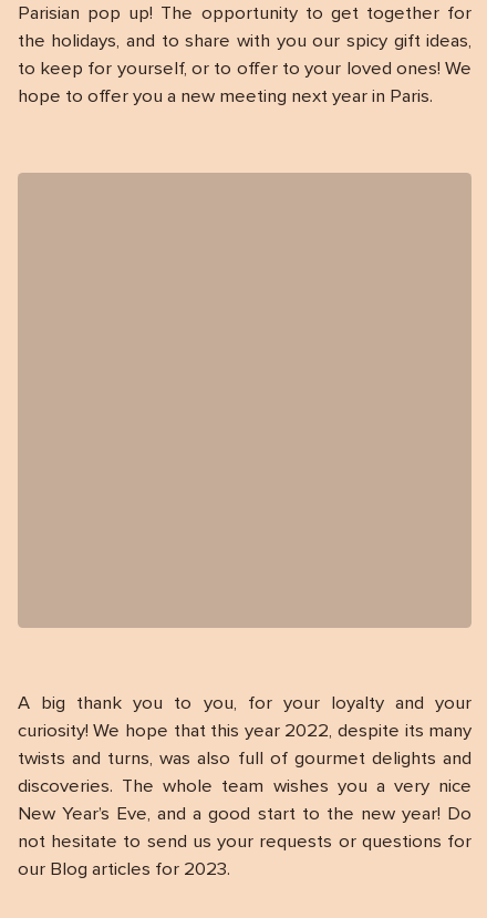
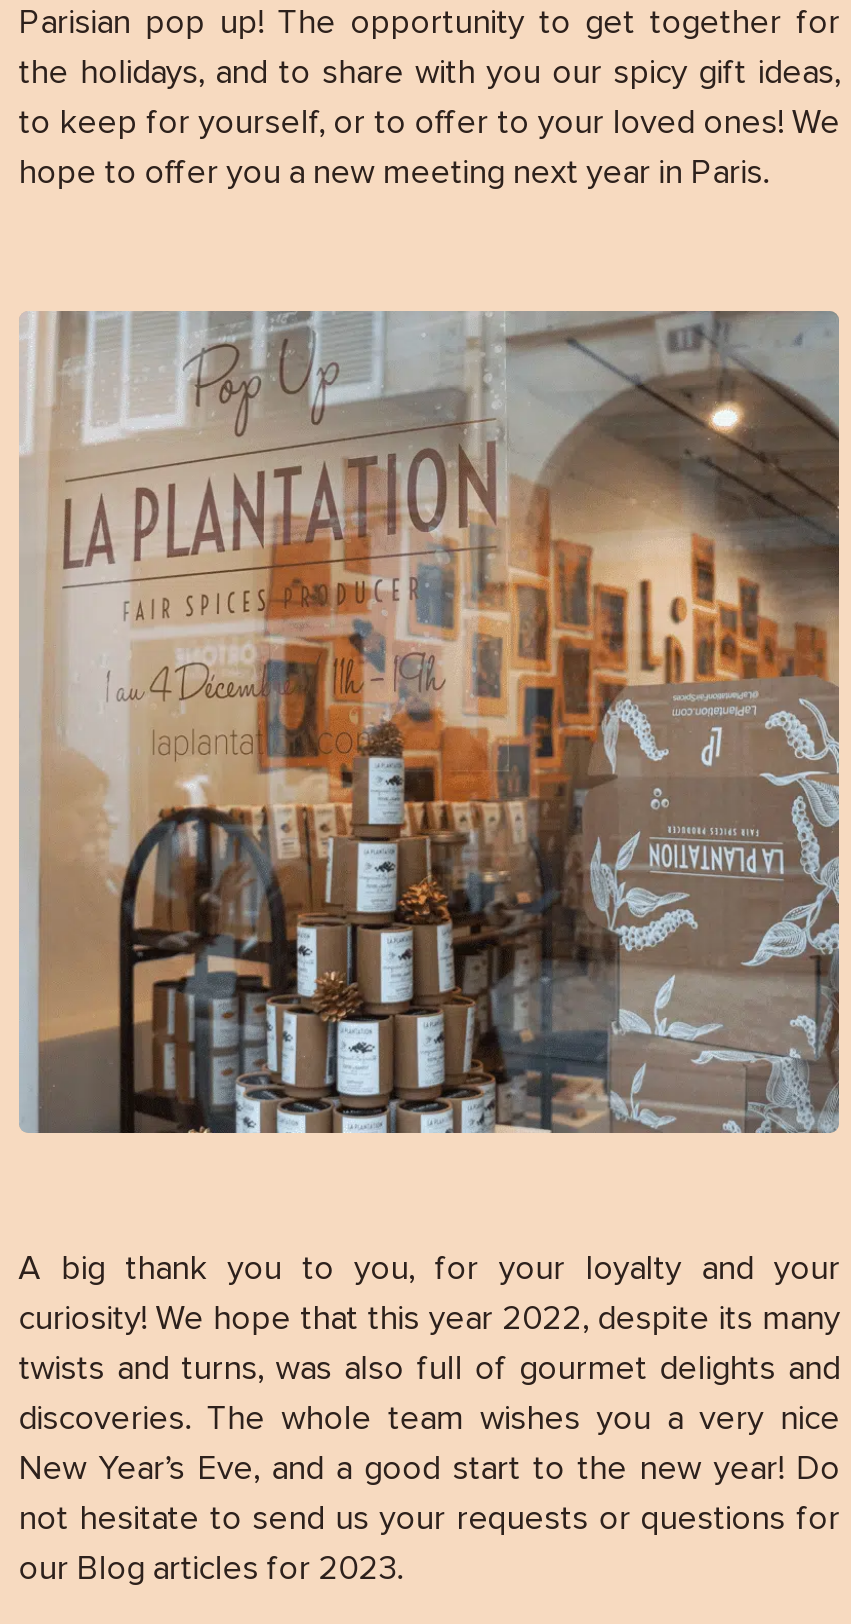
+ [image]
